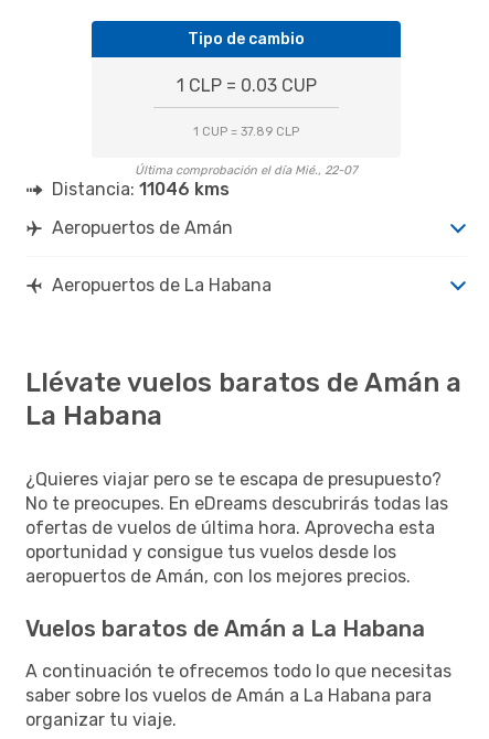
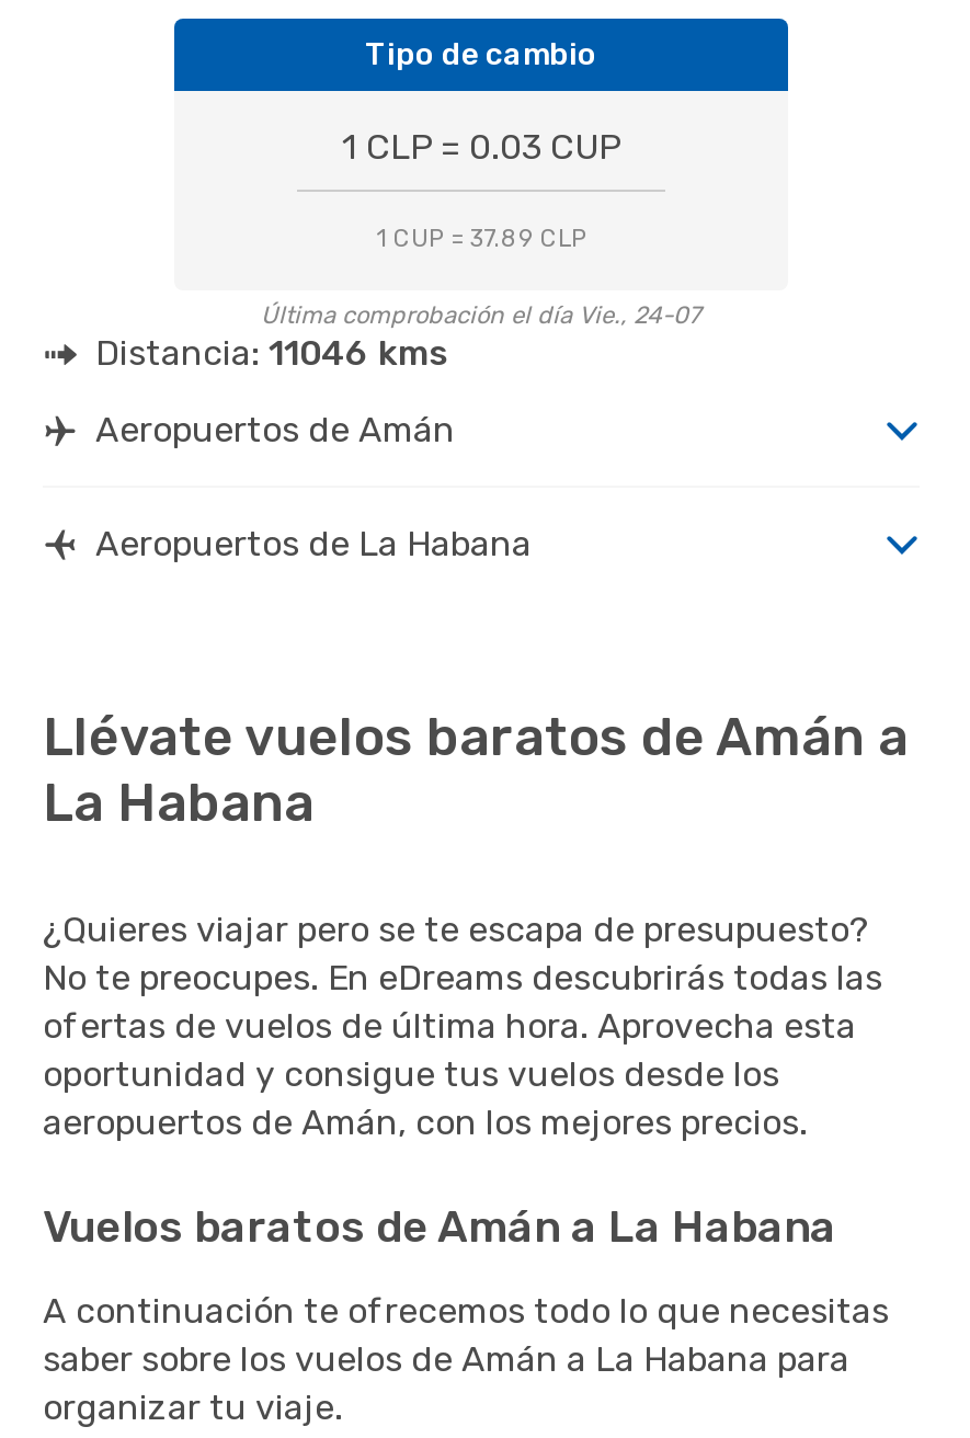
- Última comprobación el día Mié., 22-07
+ Última comprobación el día Vie., 24-07
